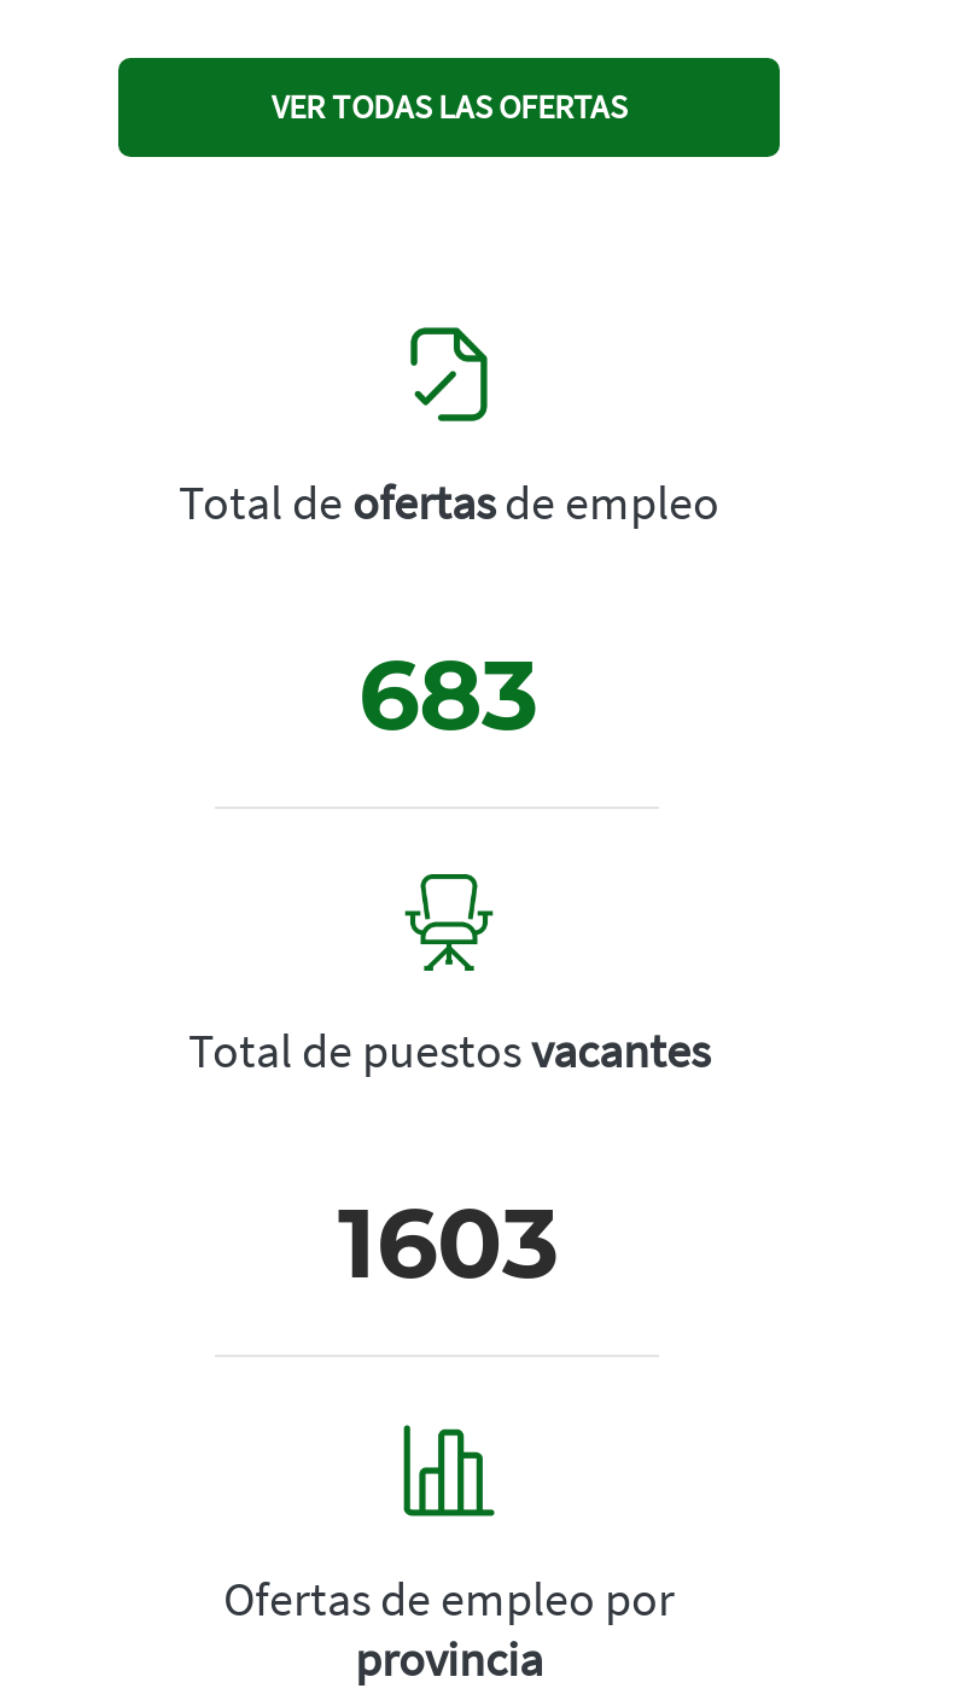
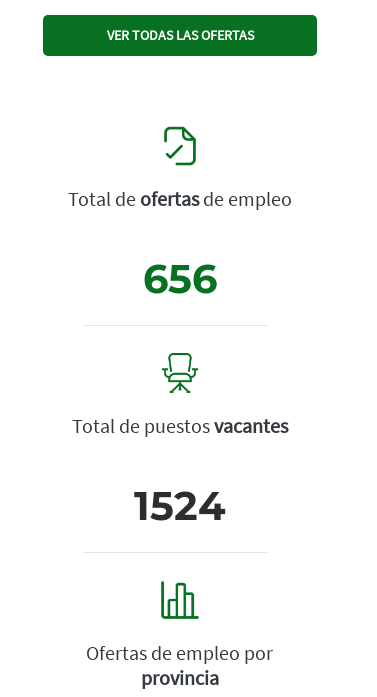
- 683
+ 656

- 1603
+ 1524
